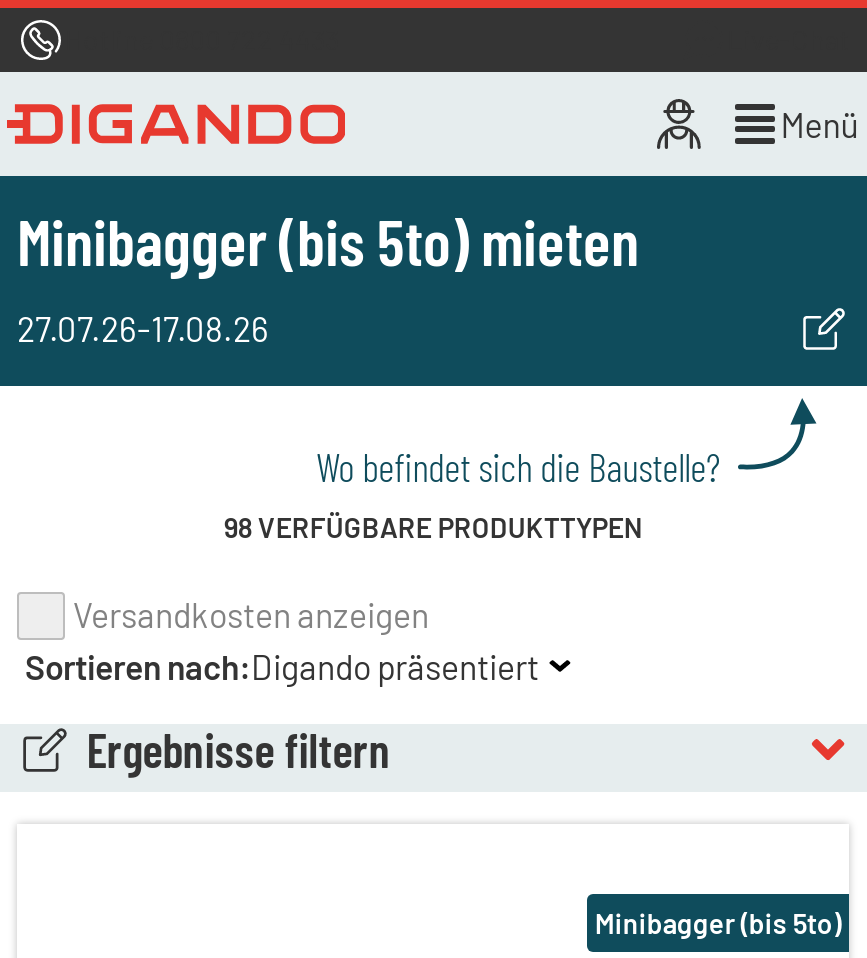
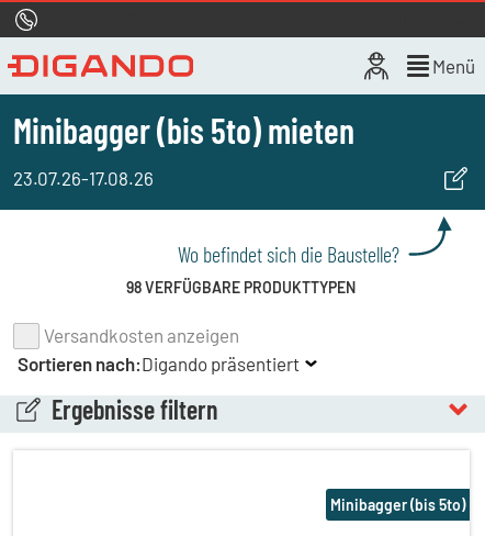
- 27.07.26-17.08.26
+ 23.07.26-17.08.26
